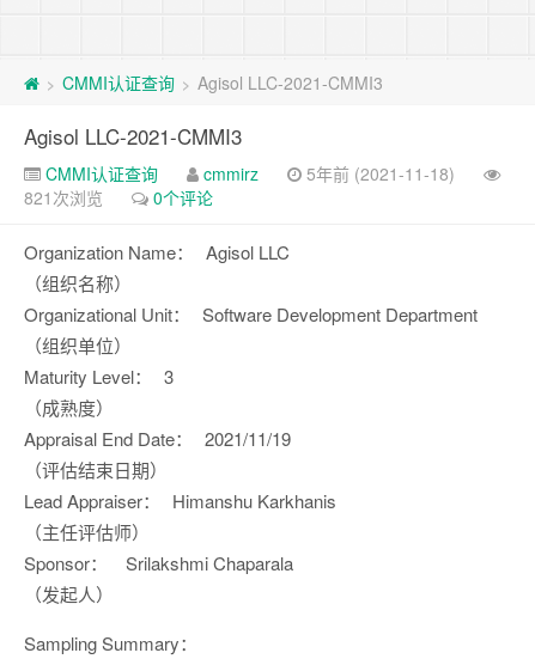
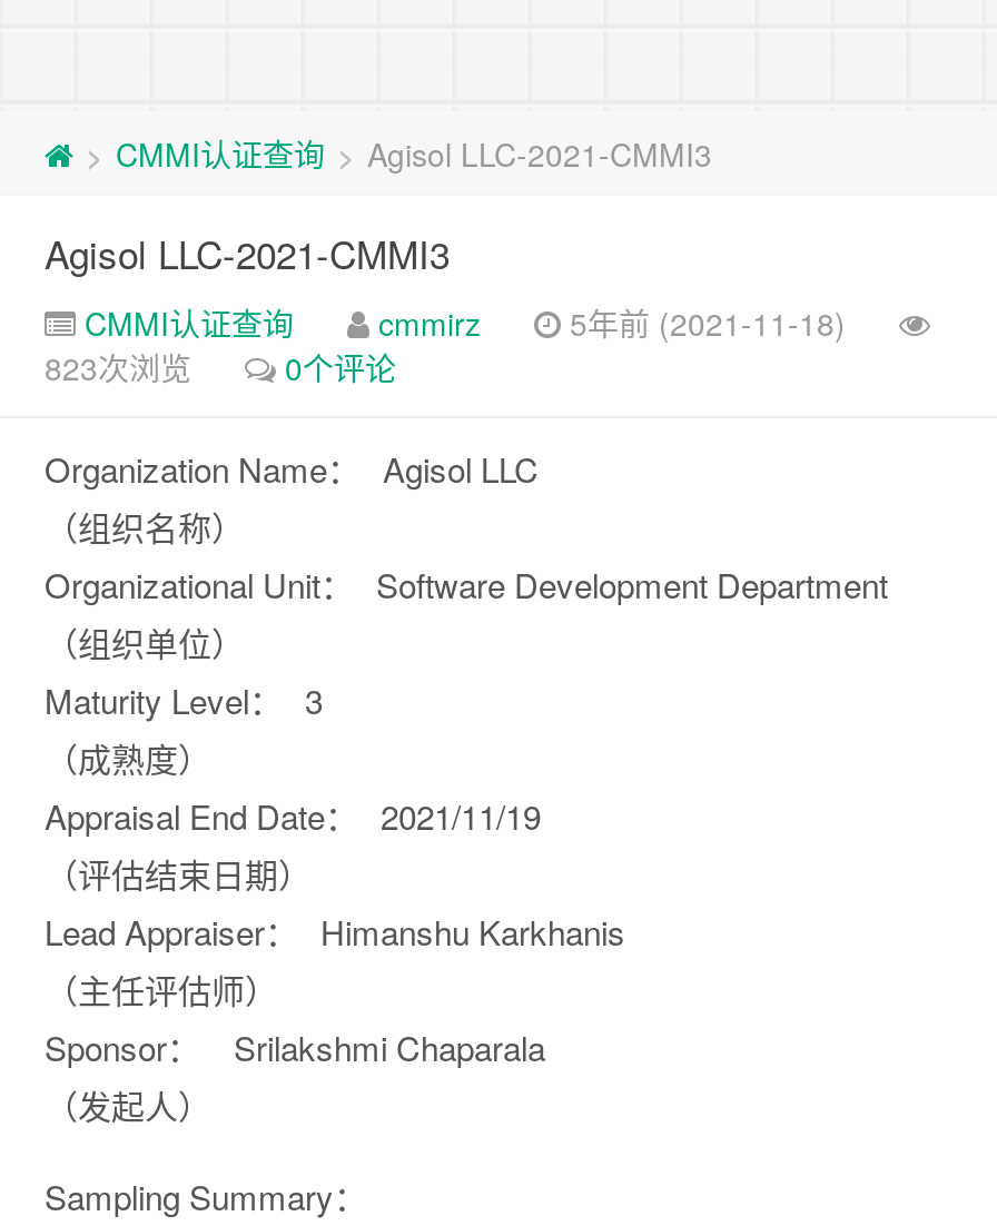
- 821次浏览
+ 823次浏览
